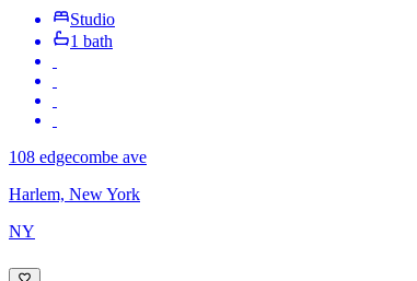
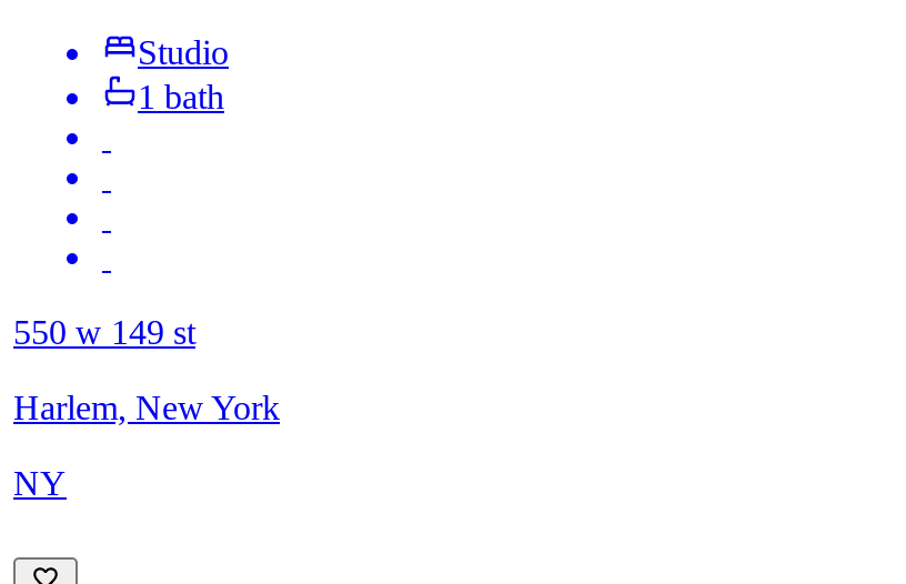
- 108 edgecombe ave
+ 550 w 149 st
